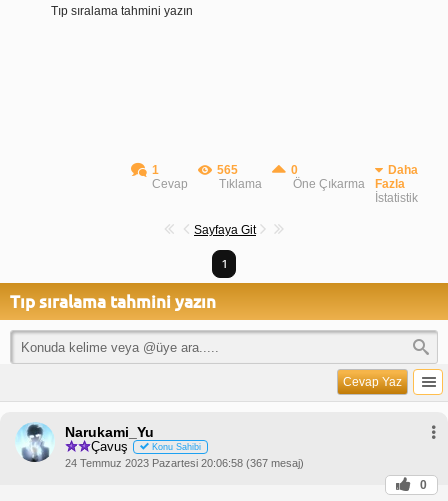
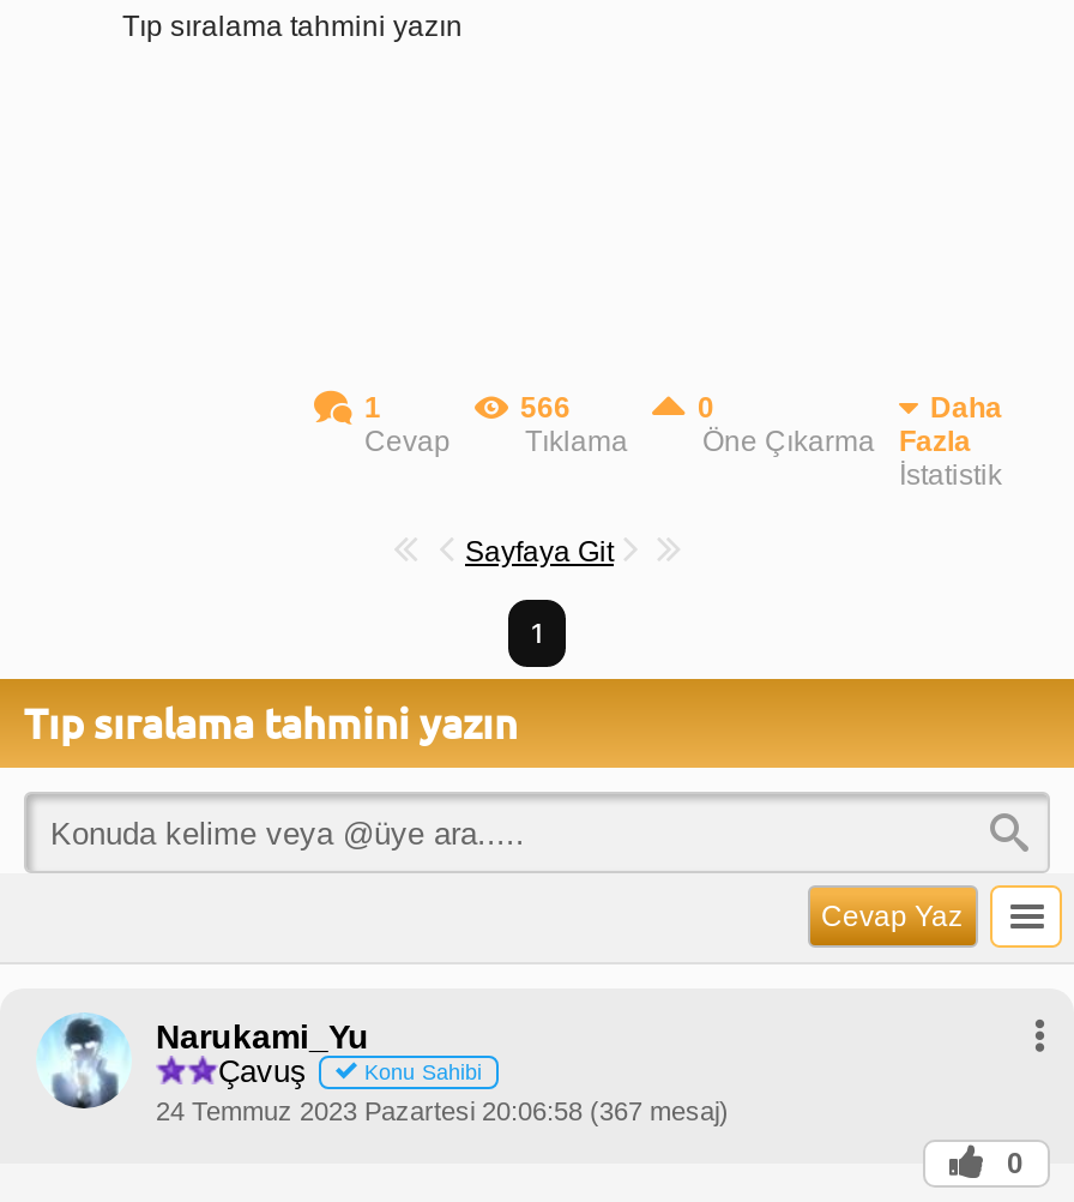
- 565
+ 566
